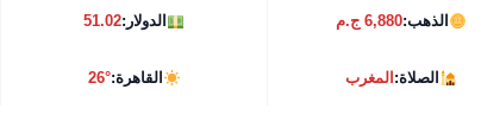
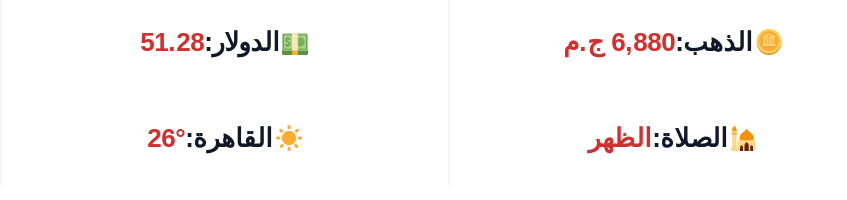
- الدولار:51.02
+ الدولار:51.28

- الصلاة:المغرب
+ الصلاة:الظهر
